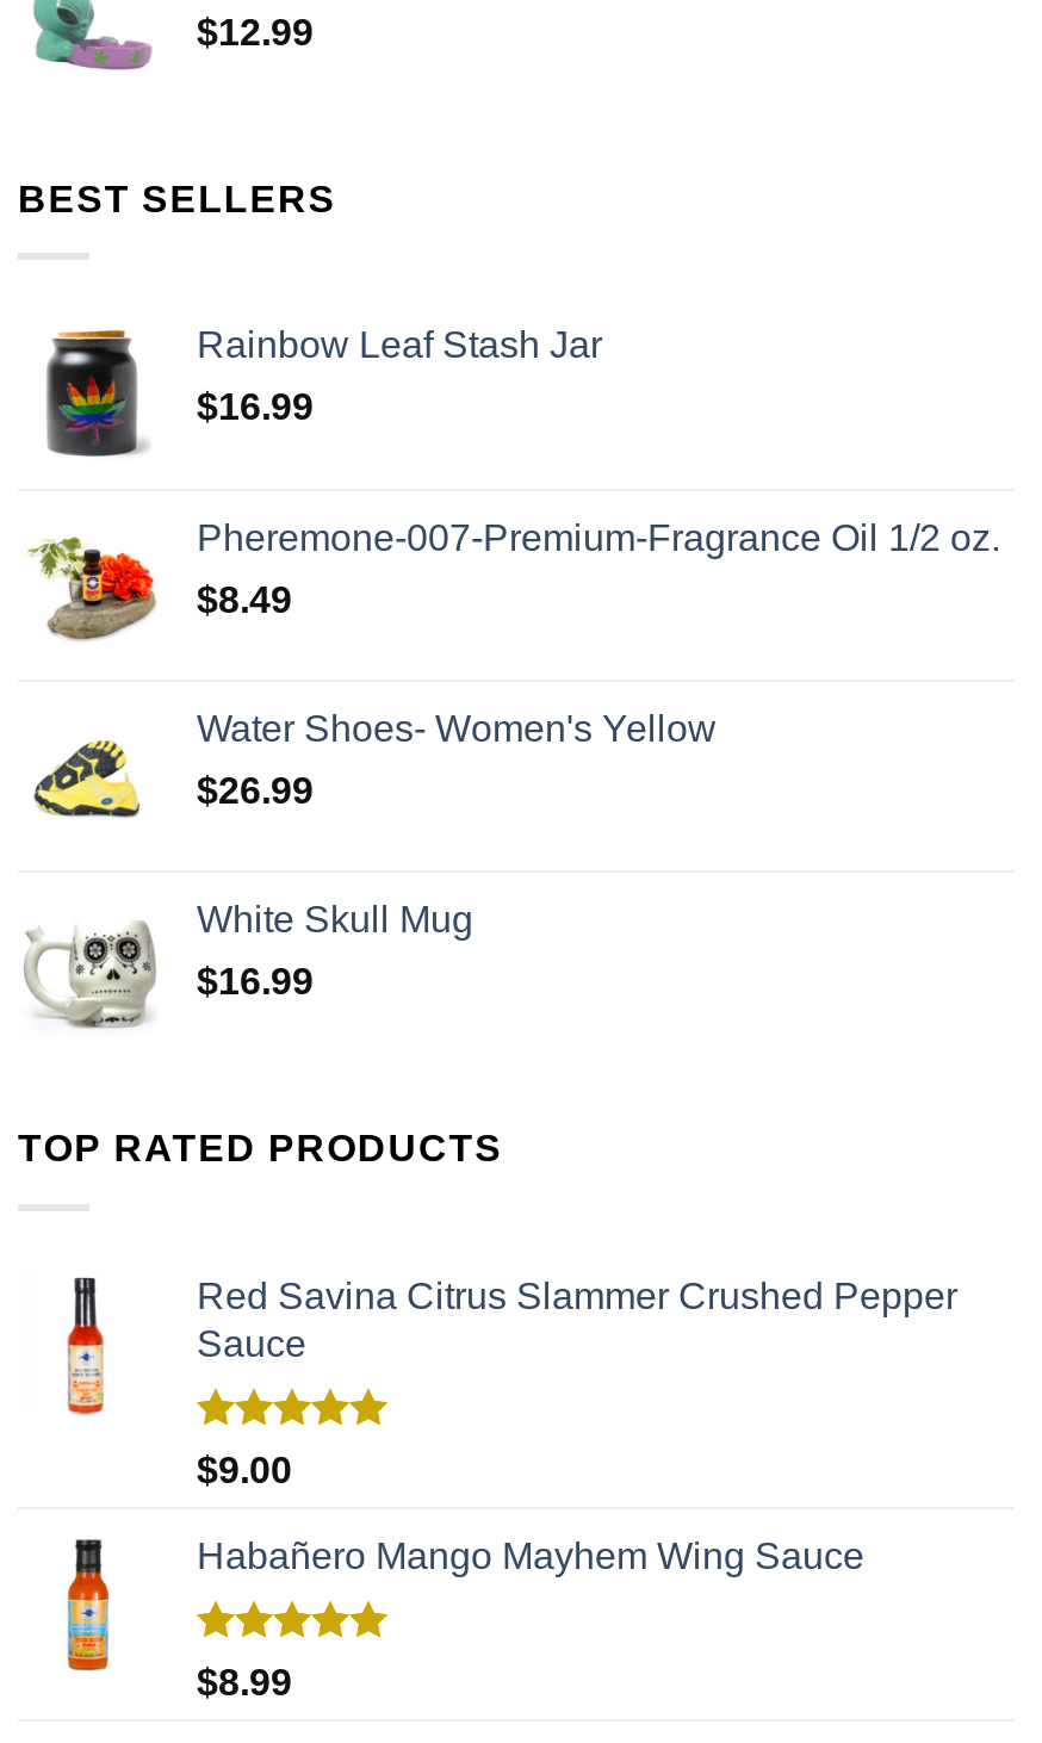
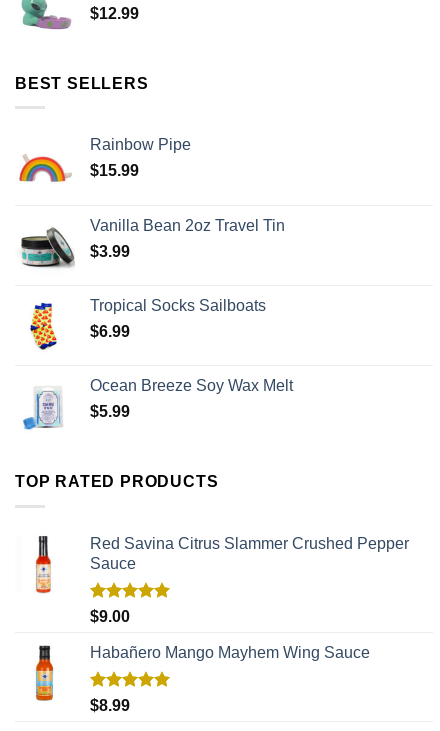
- [image]
- Rainbow Leaf Stash Jar
+ [image]
+ Rainbow Pipe

- $16.99
+ $15.99

- [image]
- Pheremone-007-Premium-Fragrance Oil 1/2 oz.
+ [image]
+ Vanilla Bean 2oz Travel Tin

- $8.49
+ $3.99

- [image]
- Water Shoes- Women's Yellow
+ [image]
+ Tropical Socks Sailboats

- $26.99
+ $6.99

- [image]
- White Skull Mug
+ [image]
+ Ocean Breeze Soy Wax Melt

- $16.99
+ $5.99
